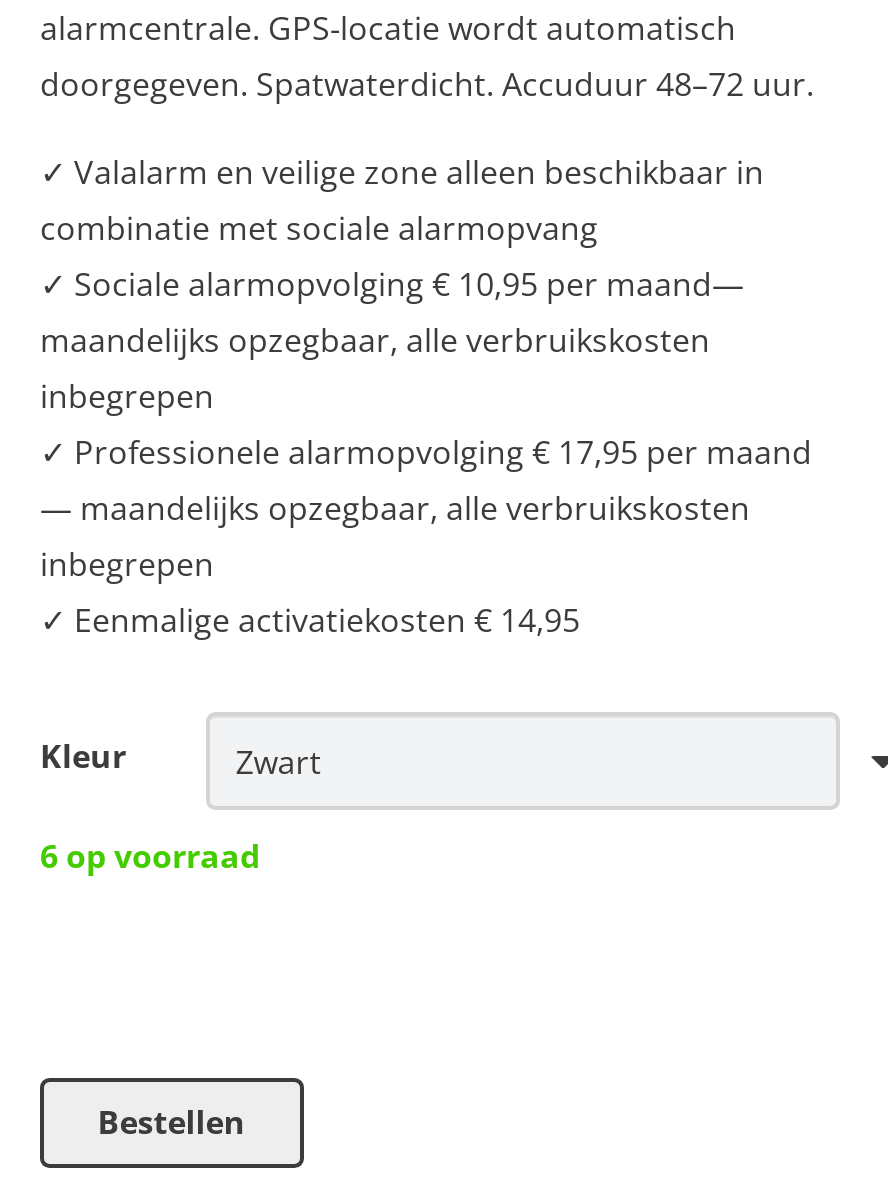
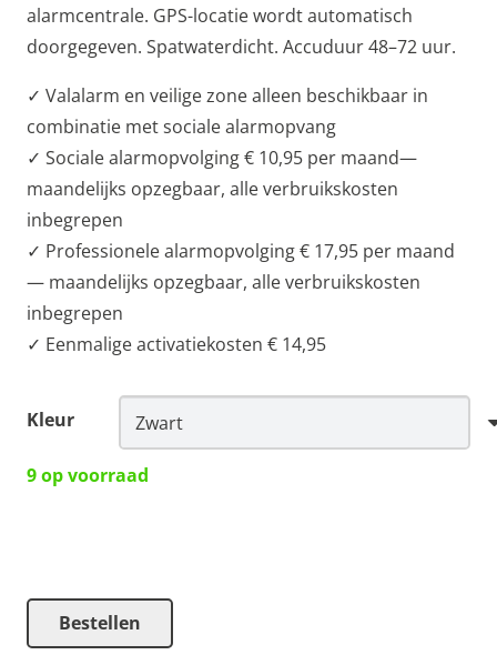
- 6 op voorraad
+ 9 op voorraad
